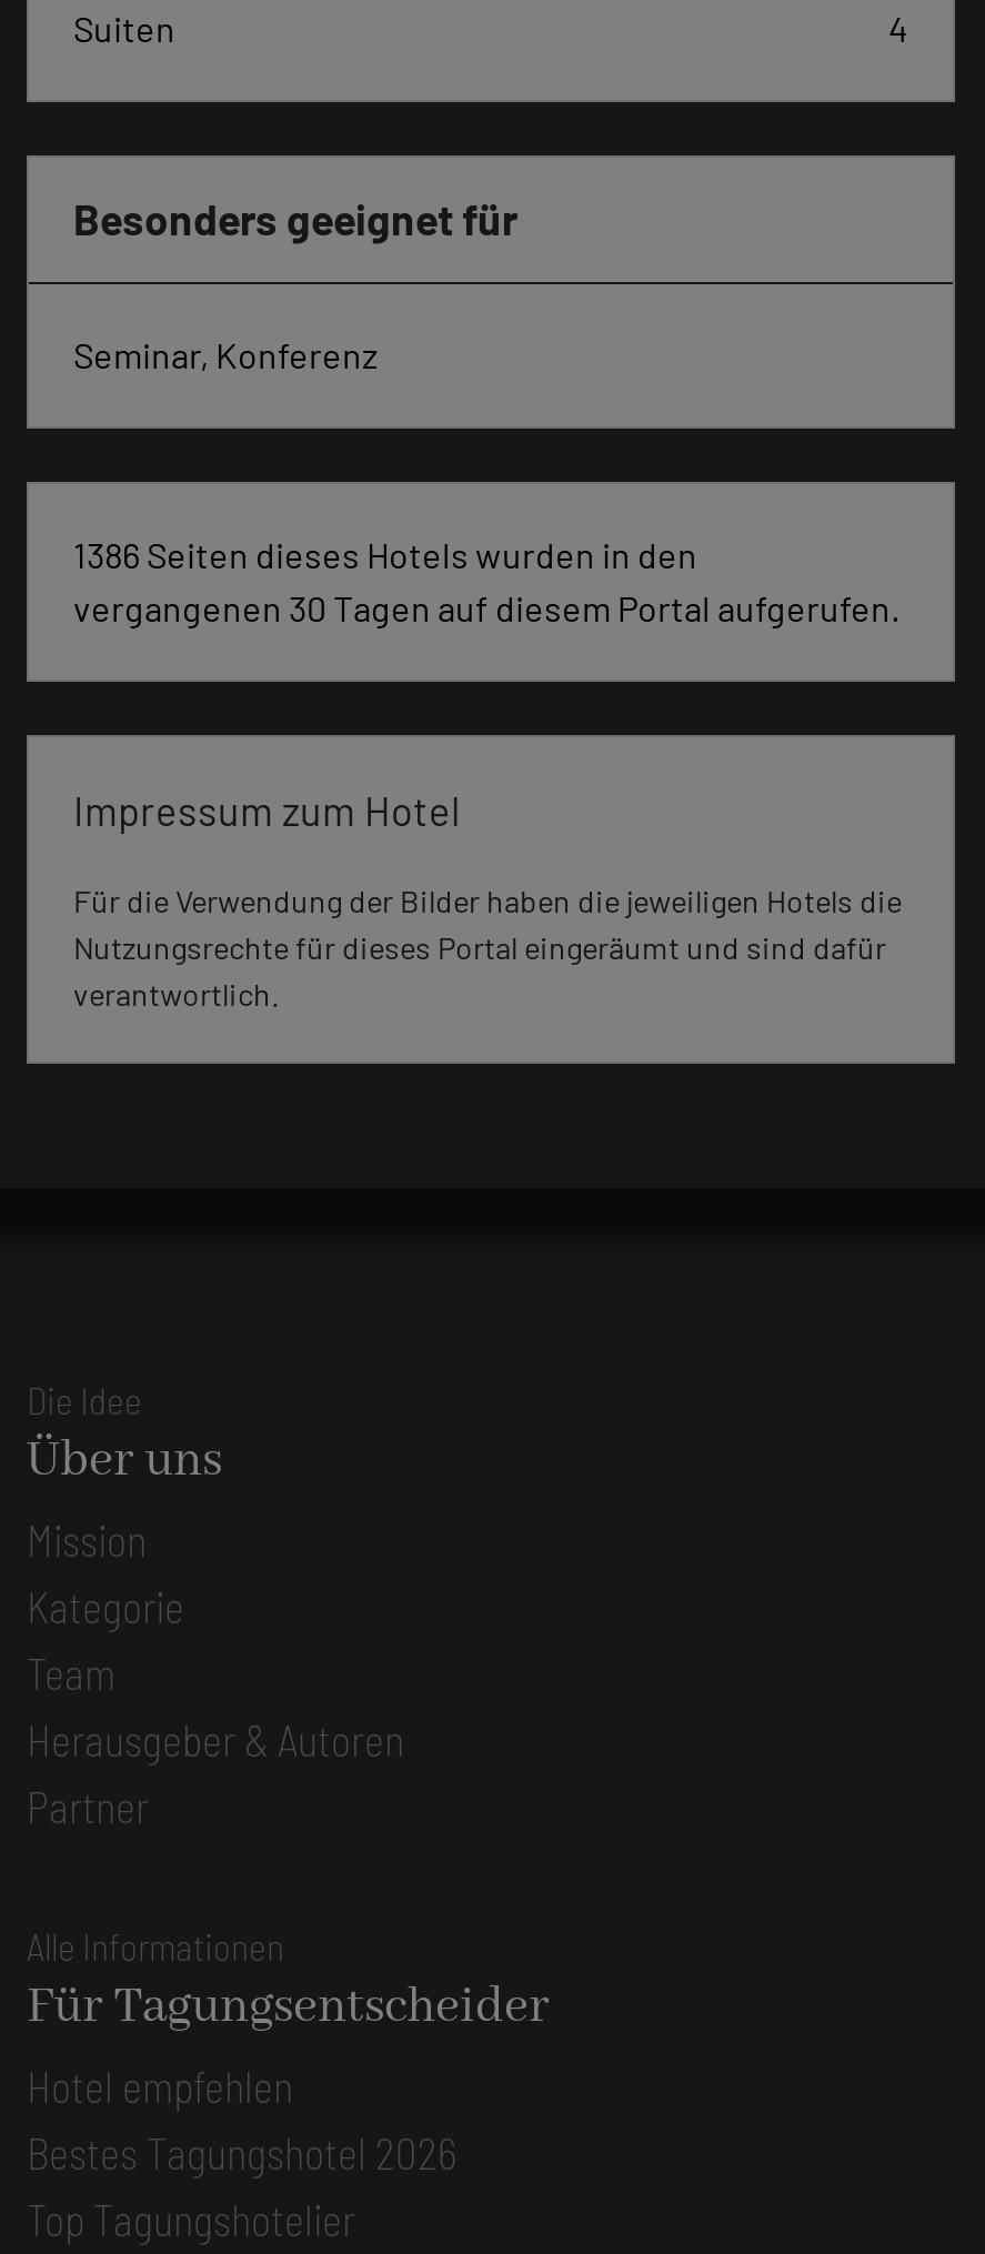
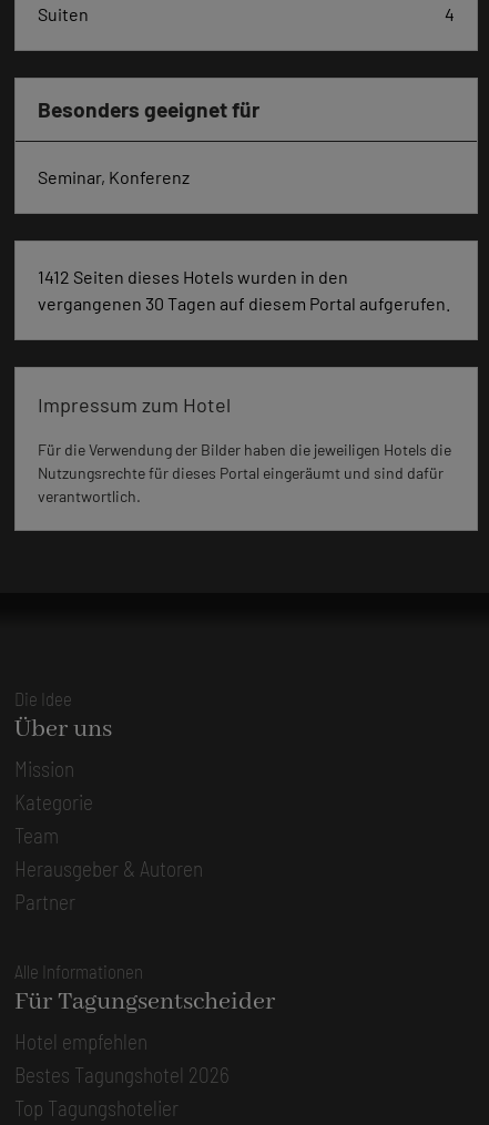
- 1386 Seiten dieses Hotels wurden in den
+ 1412 Seiten dieses Hotels wurden in den
